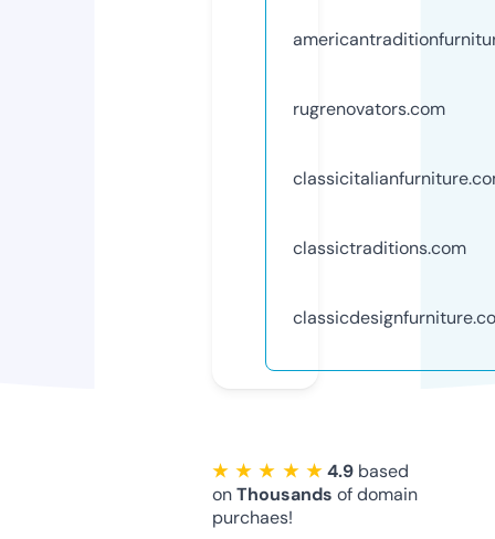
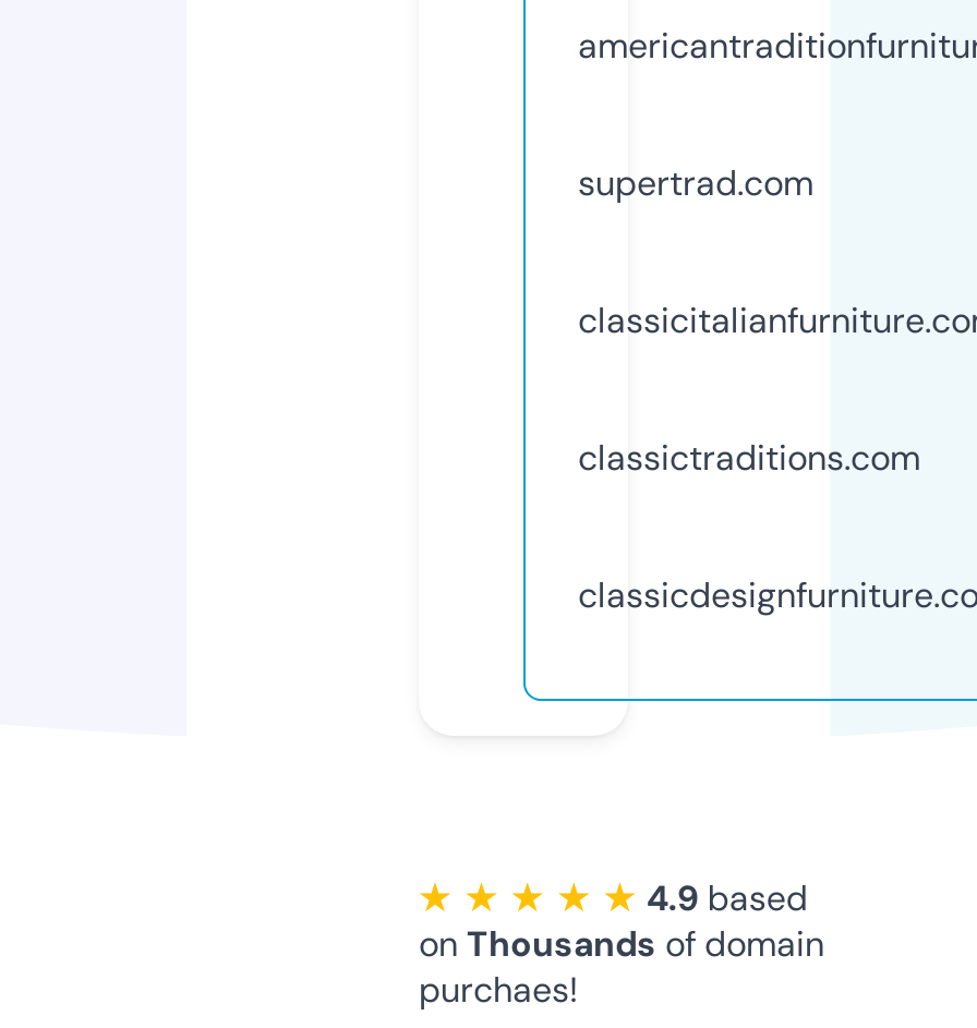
- rugrenovators.com
+ supertrad.com
